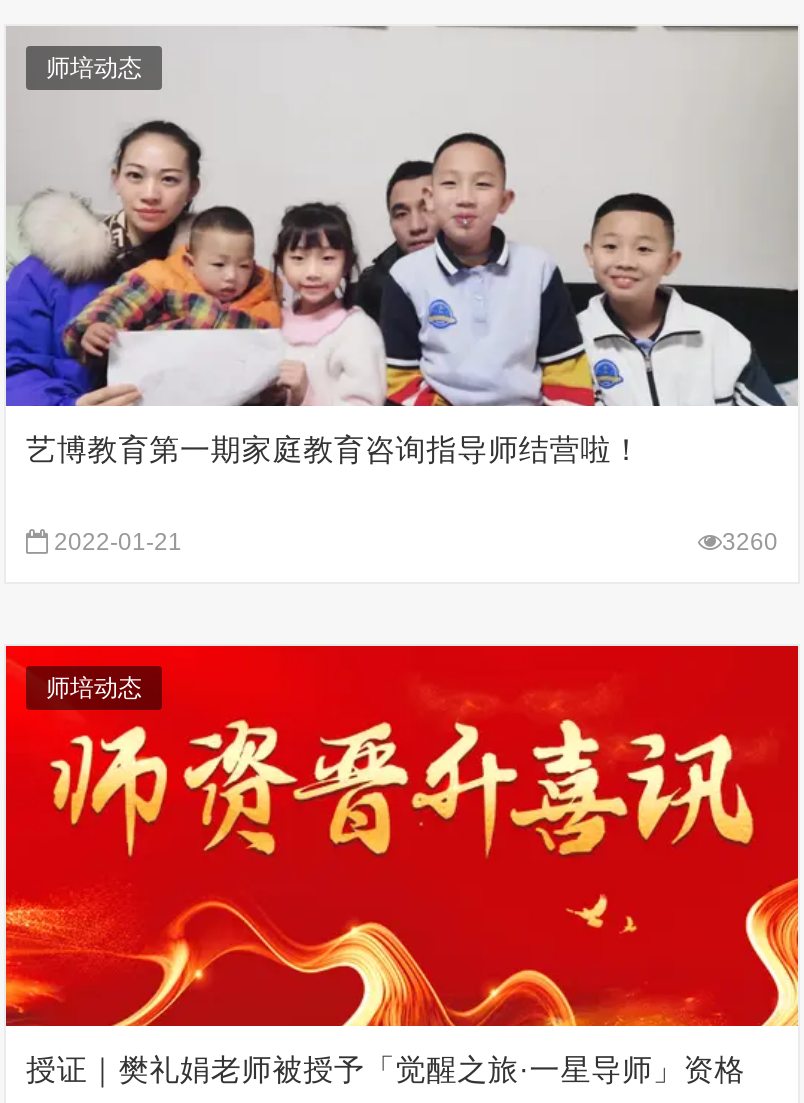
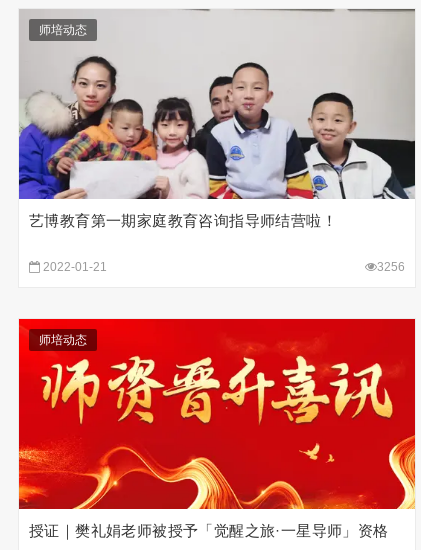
- 3260
+ 3256
